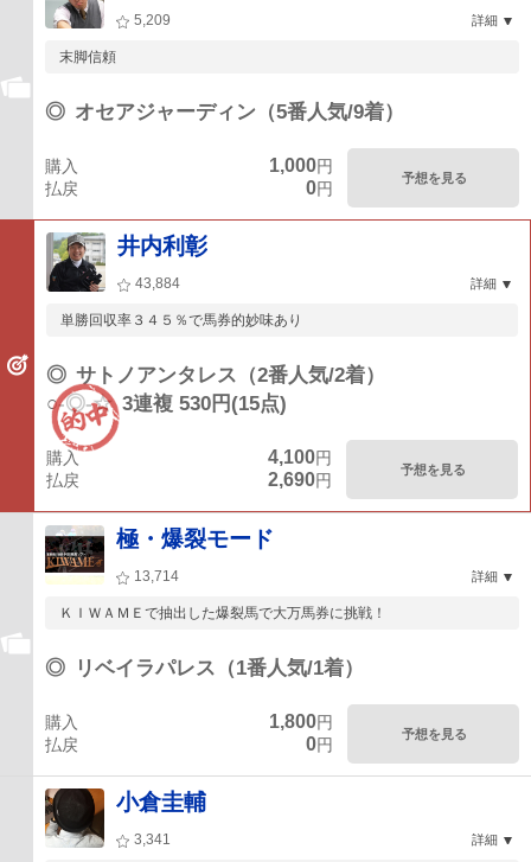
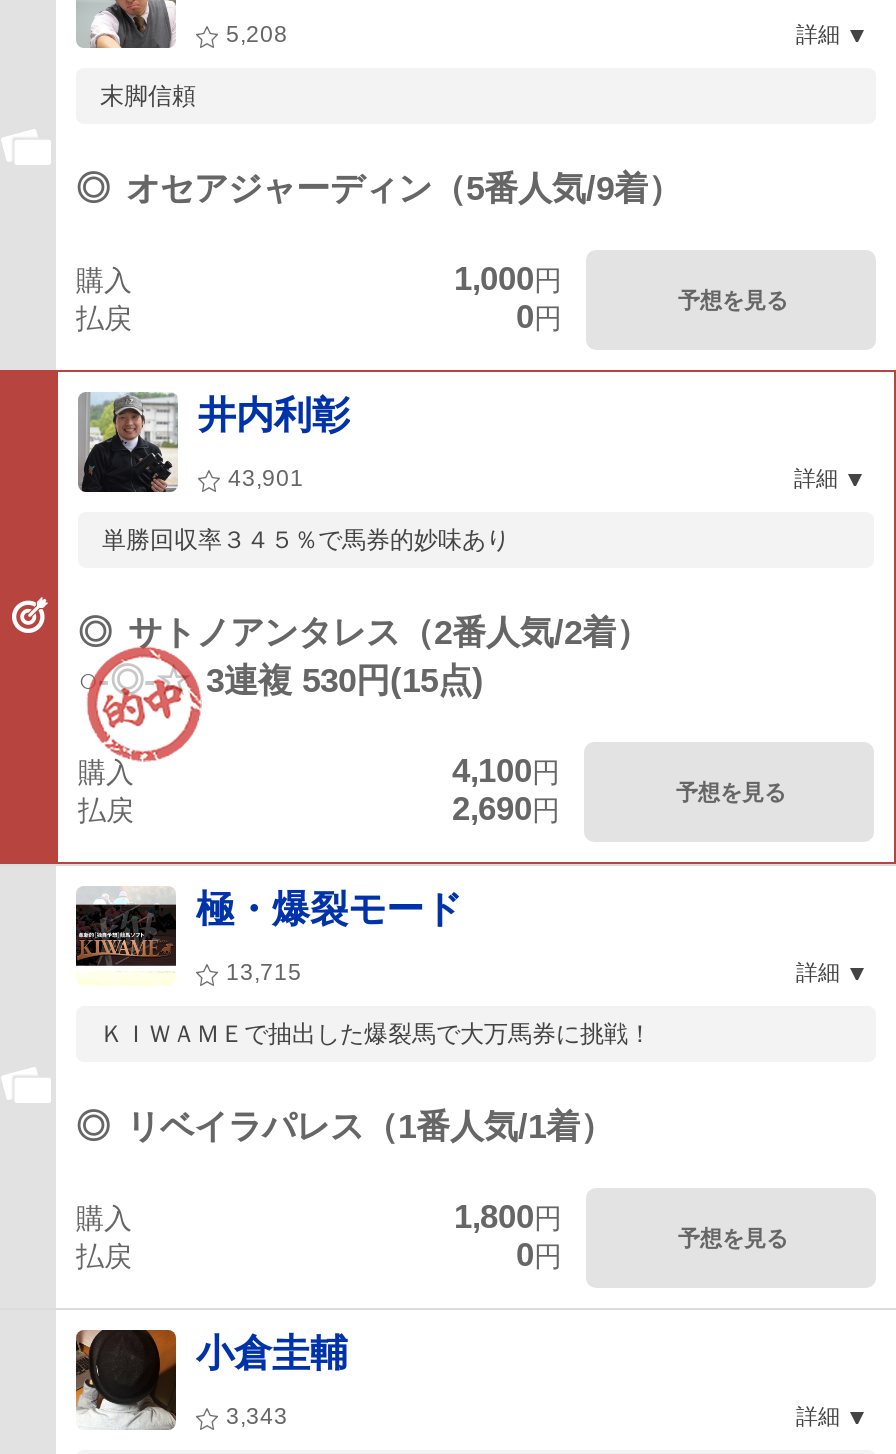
- 5,209
+ 5,208

- 43,884
+ 43,901

- 13,714
+ 13,715

- 3,341
+ 3,343
